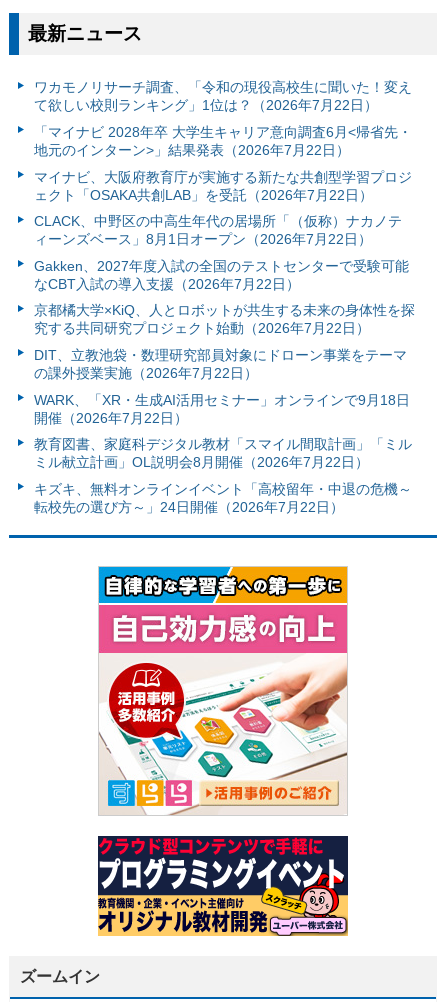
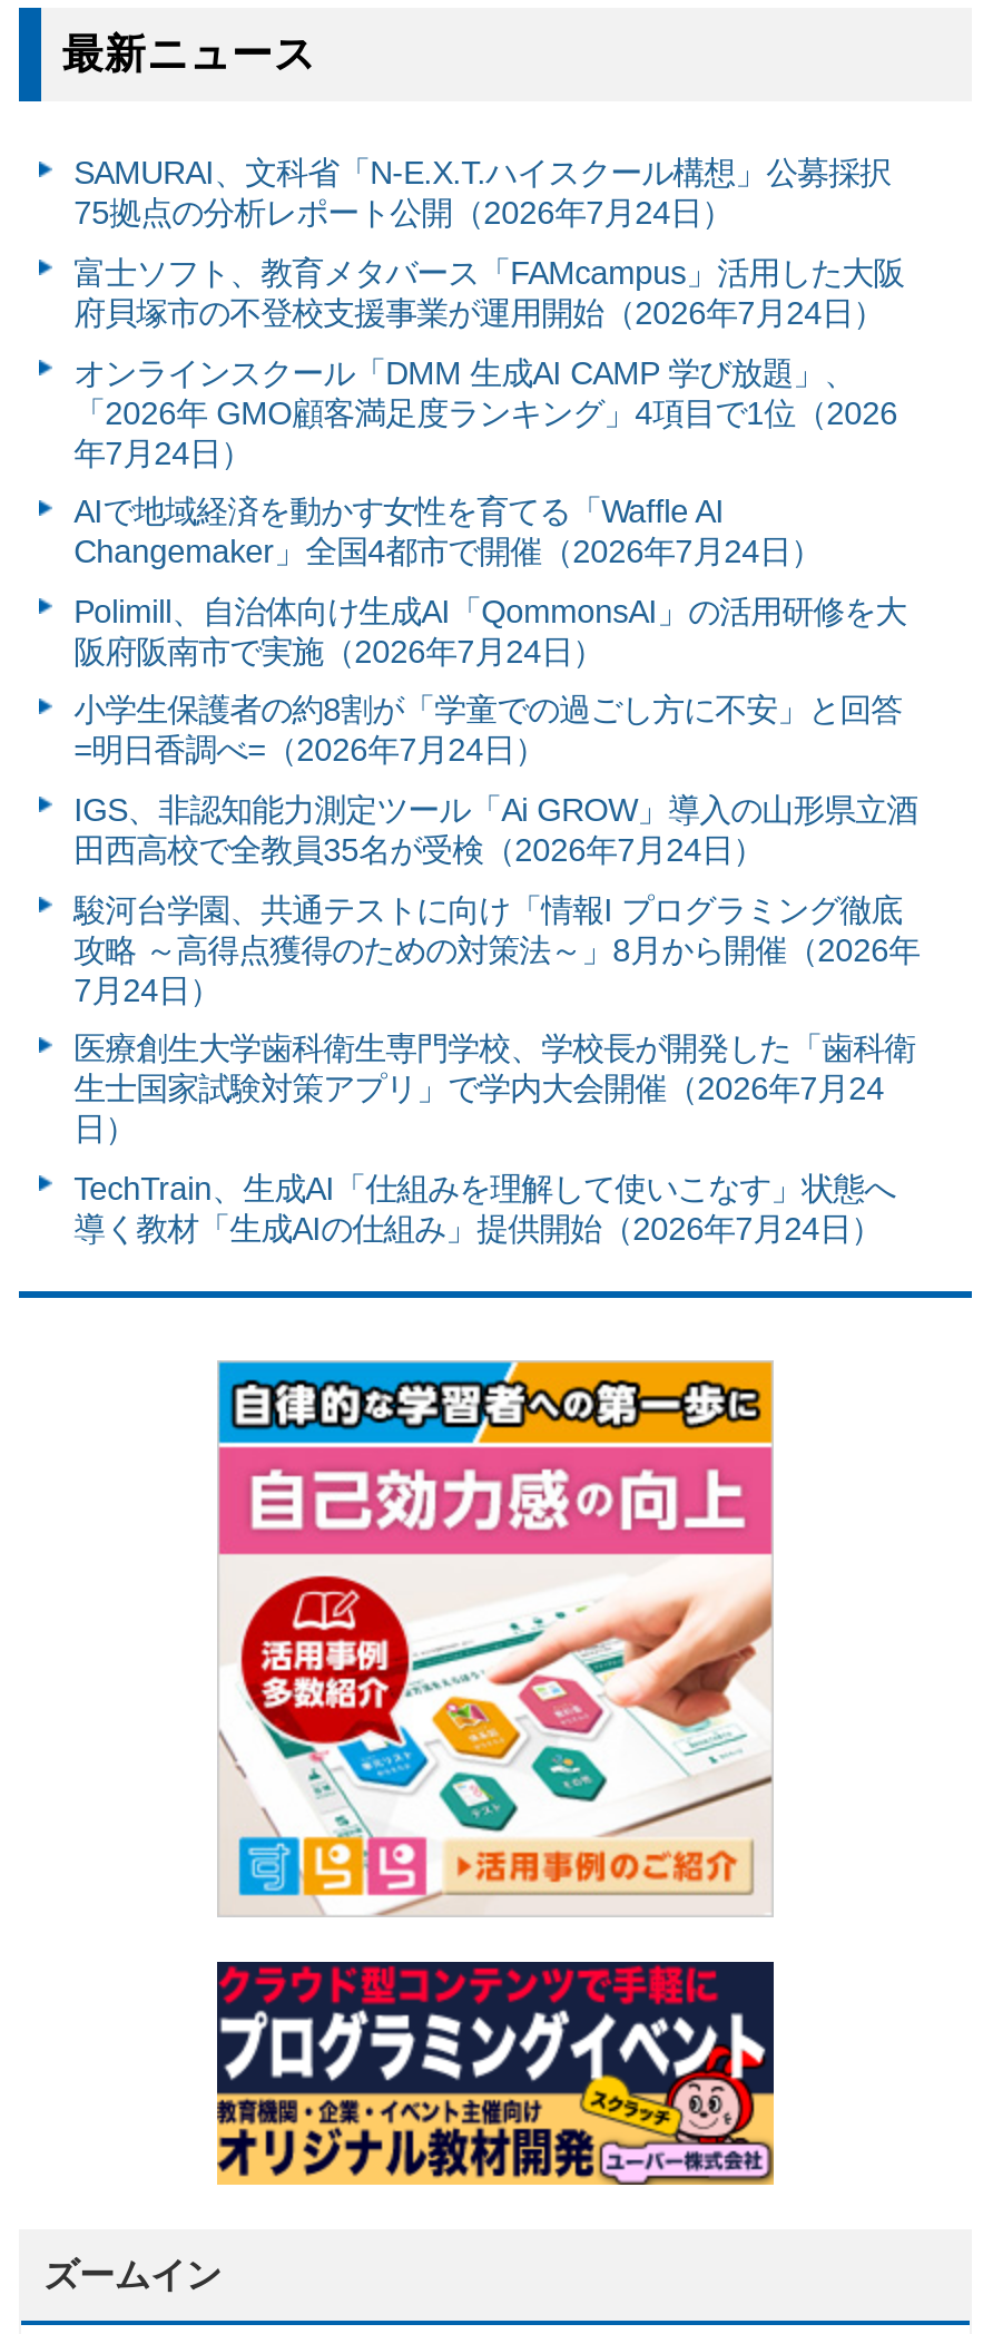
- ワカモノリサーチ調査、「令和の現役高校生に聞いた！変え
- て欲しい校則ランキング」1位は？（2026年7月22日）
+ SAMURAI、文科省「N-E.X.T.ハイスクール構想」公募採択
+ 75拠点の分析レポート公開（2026年7月24日）

- 「マイナビ 2028年卒 大学生キャリア意向調査6月<帰省先・
- 地元のインターン>」結果発表（2026年7月22日）
+ 富⼠ソフト、教育メタバース「FAMcampus」活用した大阪
+ 府貝塚市の不登校支援事業が運用開始（2026年7月24日）

- マイナビ、大阪府教育庁が実施する新たな共創型学習プロジ
- ェクト「OSAKA共創LAB」を受託（2026年7月22日）
+ オンラインスクール「DMM 生成AI CAMP 学び放題」、
+ 「2026年 GMO顧客満足度ランキング」4項目で1位（2026
+ 年7月24日）

- CLACK、中野区の中高生年代の居場所「（仮称）ナカノテ
- ィーンズベース」8月1日オープン（2026年7月22日）
+ AIで地域経済を動かす女性を育てる「Waffle AI
+ Changemaker」全国4都市で開催（2026年7月24日）

- Gakken、2027年度入試の全国のテストセンターで受験可能
- なCBT入試の導入支援（2026年7月22日）
+ Polimill、自治体向け生成AI「QommonsAI」の活用研修を大
+ 阪府阪南市で実施（2026年7月24日）

- 京都橘大学×KiQ、人とロボットが共生する未来の身体性を探
- 究する共同研究プロジェクト始動（2026年7月22日）
+ 小学生保護者の約8割が「学童での過ごし方に不安」と回答
+ =明日香調べ=（2026年7月24日）

- DIT、立教池袋・数理研究部員対象にドローン事業をテーマ
- の課外授業実施（2026年7月22日）
+ IGS、非認知能力測定ツール「Ai GROW」導入の山形県立酒
+ 田西高校で全教員35名が受検（2026年7月24日）

- WARK、「XR・生成AI活用セミナー」オンラインで9月18日
- 開催（2026年7月22日）
+ 駿河台学園、共通テストに向け「情報I プログラミング徹底
+ 攻略 ～高得点獲得のための対策法～」8月から開催（2026年
+ 7月24日）

- 教育図書、家庭科デジタル教材「スマイル間取計画」「ミル
- ミル献立計画」OL説明会8月開催（2026年7月22日）
+ 医療創生大学歯科衛生専門学校、学校長が開発した「歯科衛
+ 生士国家試験対策アプリ」で学内大会開催（2026年7月24
+ 日）

- キズキ、無料オンラインイベント「高校留年・中退の危機～
- 転校先の選び方～」24日開催（2026年7月22日）
+ TechTrain、生成AI「仕組みを理解して使いこなす」状態へ
+ 導く教材「生成AIの仕組み」提供開始（2026年7月24日）
